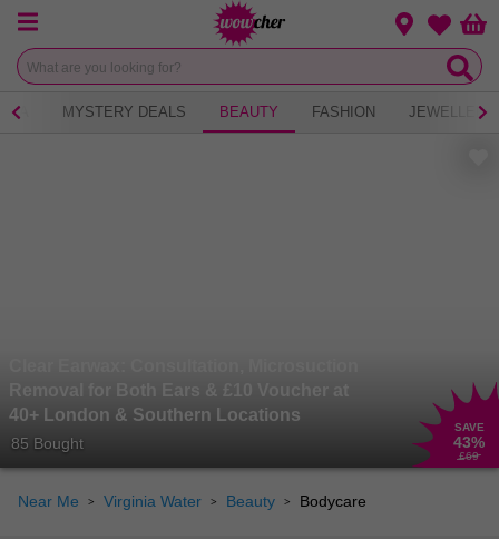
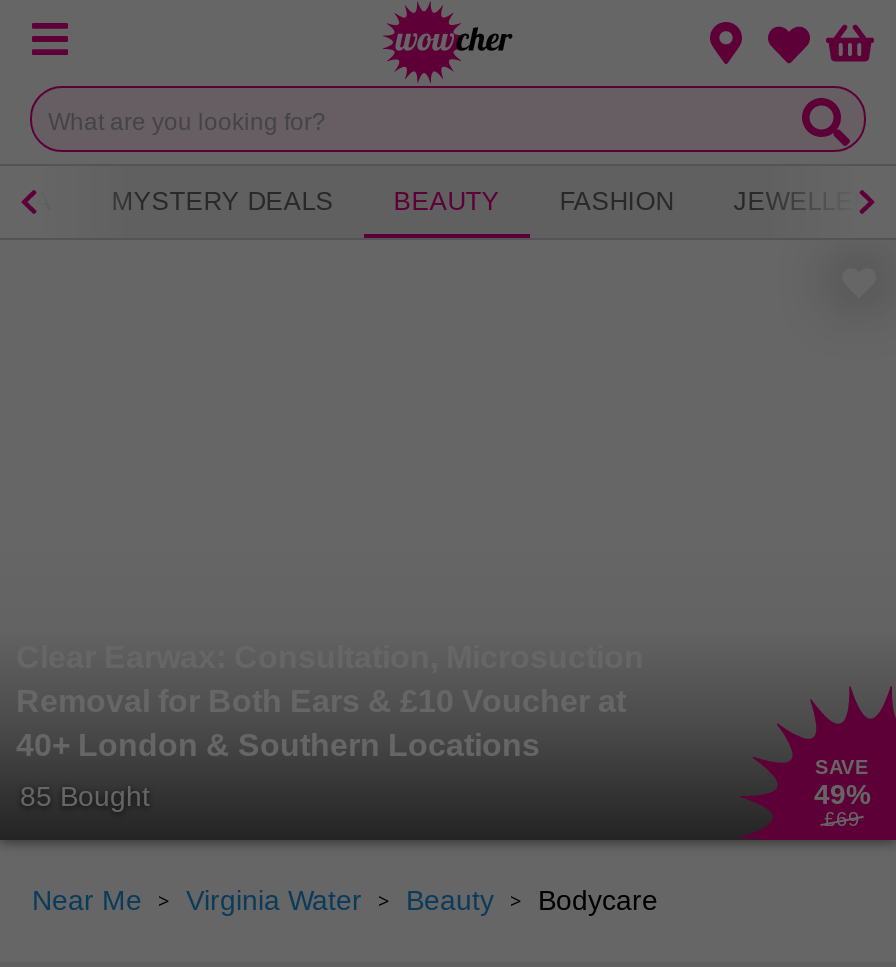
- 43%
+ 49%
